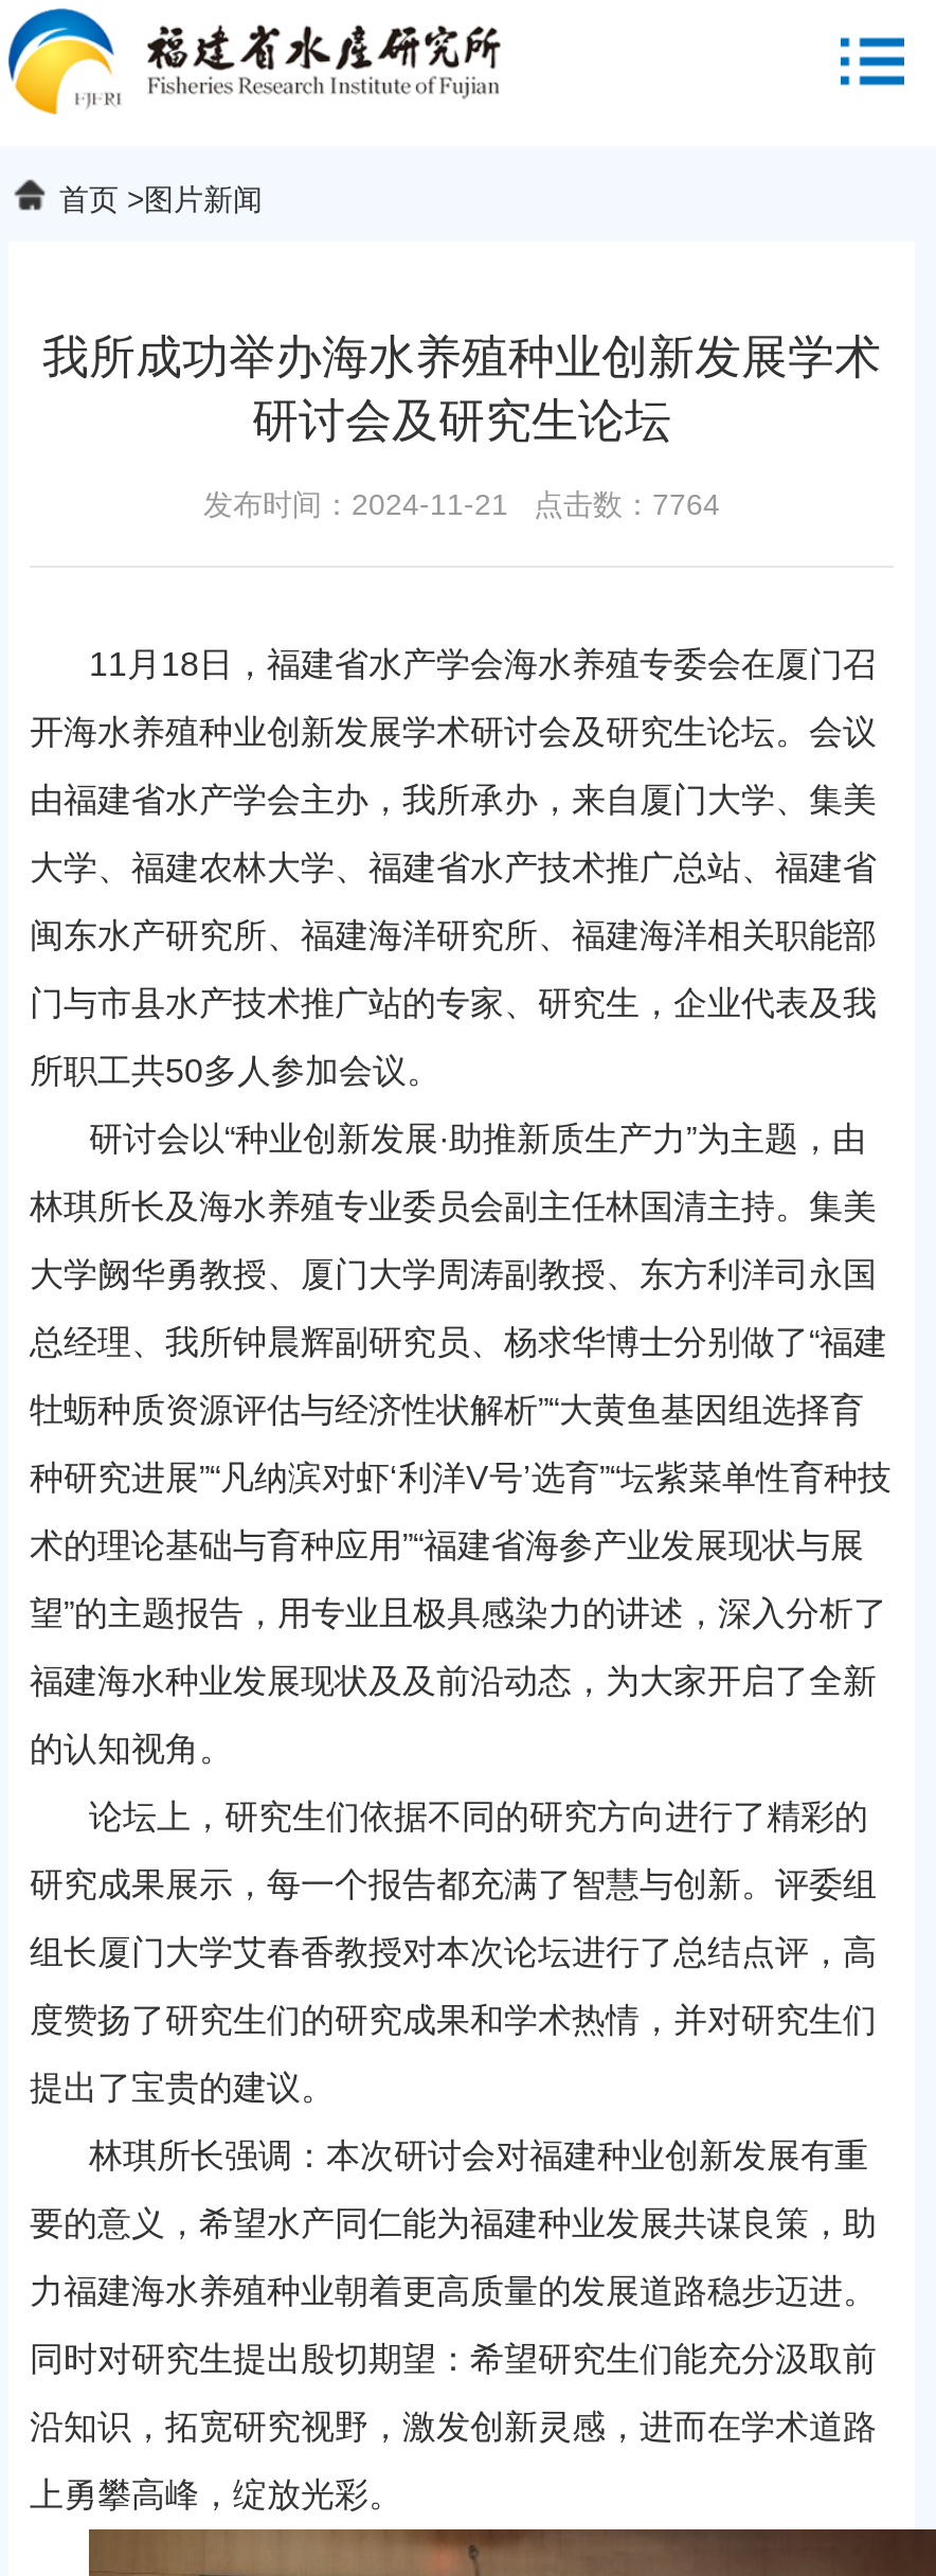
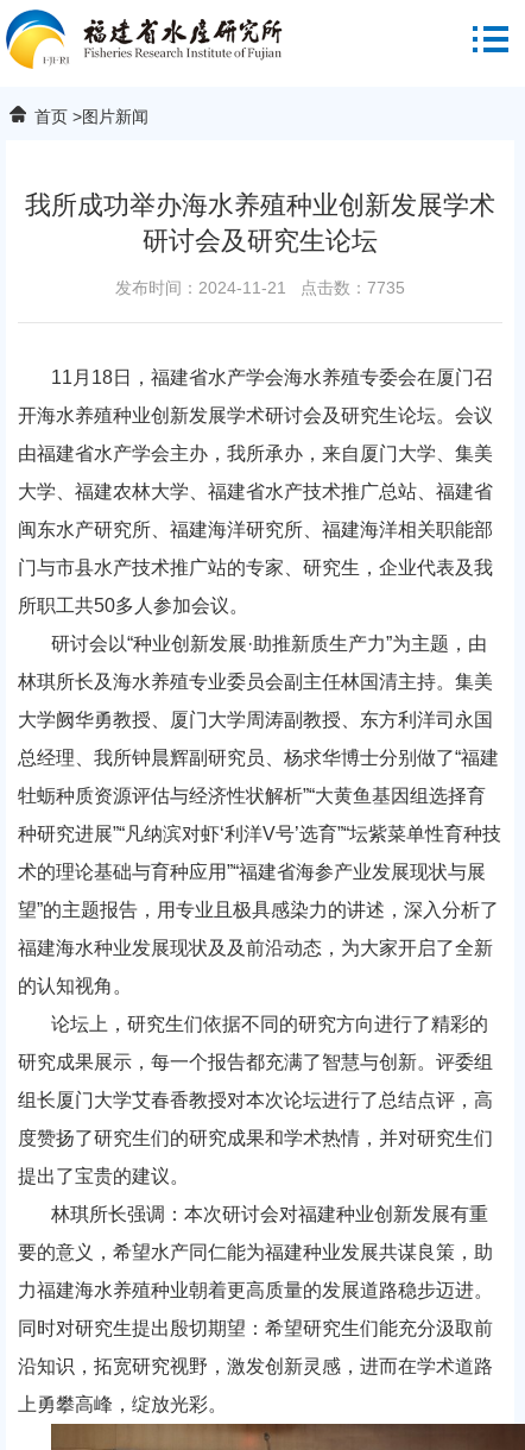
- 发布时间：2024-11-21 点击数：7764
+ 发布时间：2024-11-21 点击数：7735
